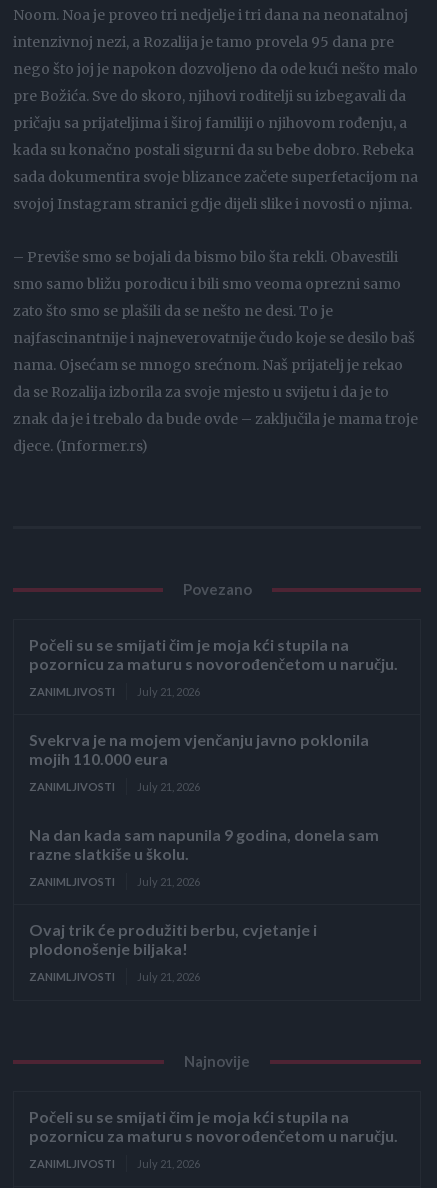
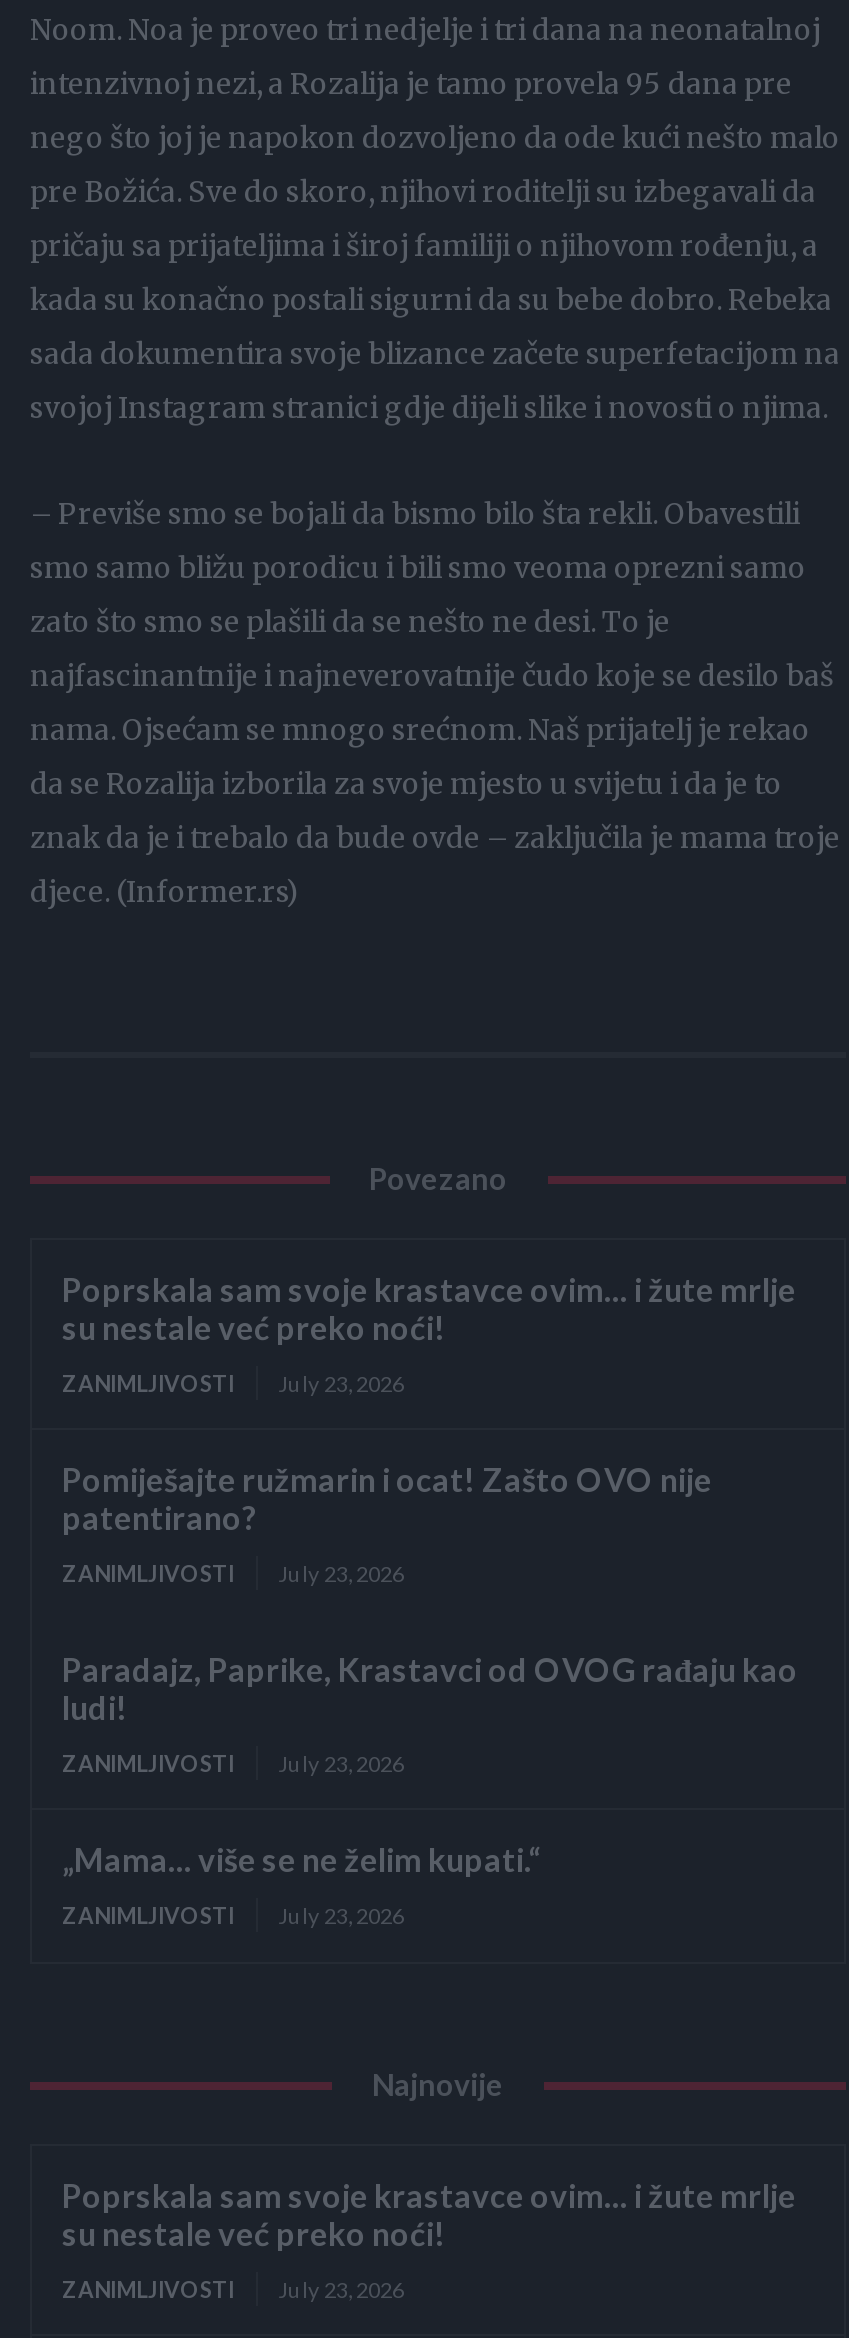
- Počeli su se smijati čim je moja kći stupila na
- pozornicu za maturu s novorođenčetom u naručju.
+ Poprskala sam svoje krastavce ovim… i žute mrlje
+ su nestale već preko noći!

- ZANIMLJIVOSTI July 21, 2026
+ ZANIMLJIVOSTI July 23, 2026

- Svekrva je na mojem vjenčanju javno poklonila
- mojih 110.000 eura
+ Pomiješajte ružmarin i ocat! Zašto OVO nije
+ patentirano?

- ZANIMLJIVOSTI July 21, 2026
+ ZANIMLJIVOSTI July 23, 2026

- Na dan kada sam napunila 9 godina, donela sam
- razne slatkiše u školu.
+ Paradajz, Paprike, Krastavci od OVOG rađaju kao
+ ludi!

- ZANIMLJIVOSTI July 21, 2026
+ ZANIMLJIVOSTI July 23, 2026

- Ovaj trik će produžiti berbu, cvjetanje i
- plodonošenje biljaka!
+ „Mama… više se ne želim kupati.“

- ZANIMLJIVOSTI July 21, 2026
+ ZANIMLJIVOSTI July 23, 2026

- Počeli su se smijati čim je moja kći stupila na
- pozornicu za maturu s novorođenčetom u naručju.
+ Poprskala sam svoje krastavce ovim… i žute mrlje
+ su nestale već preko noći!

- ZANIMLJIVOSTI July 21, 2026
+ ZANIMLJIVOSTI July 23, 2026
